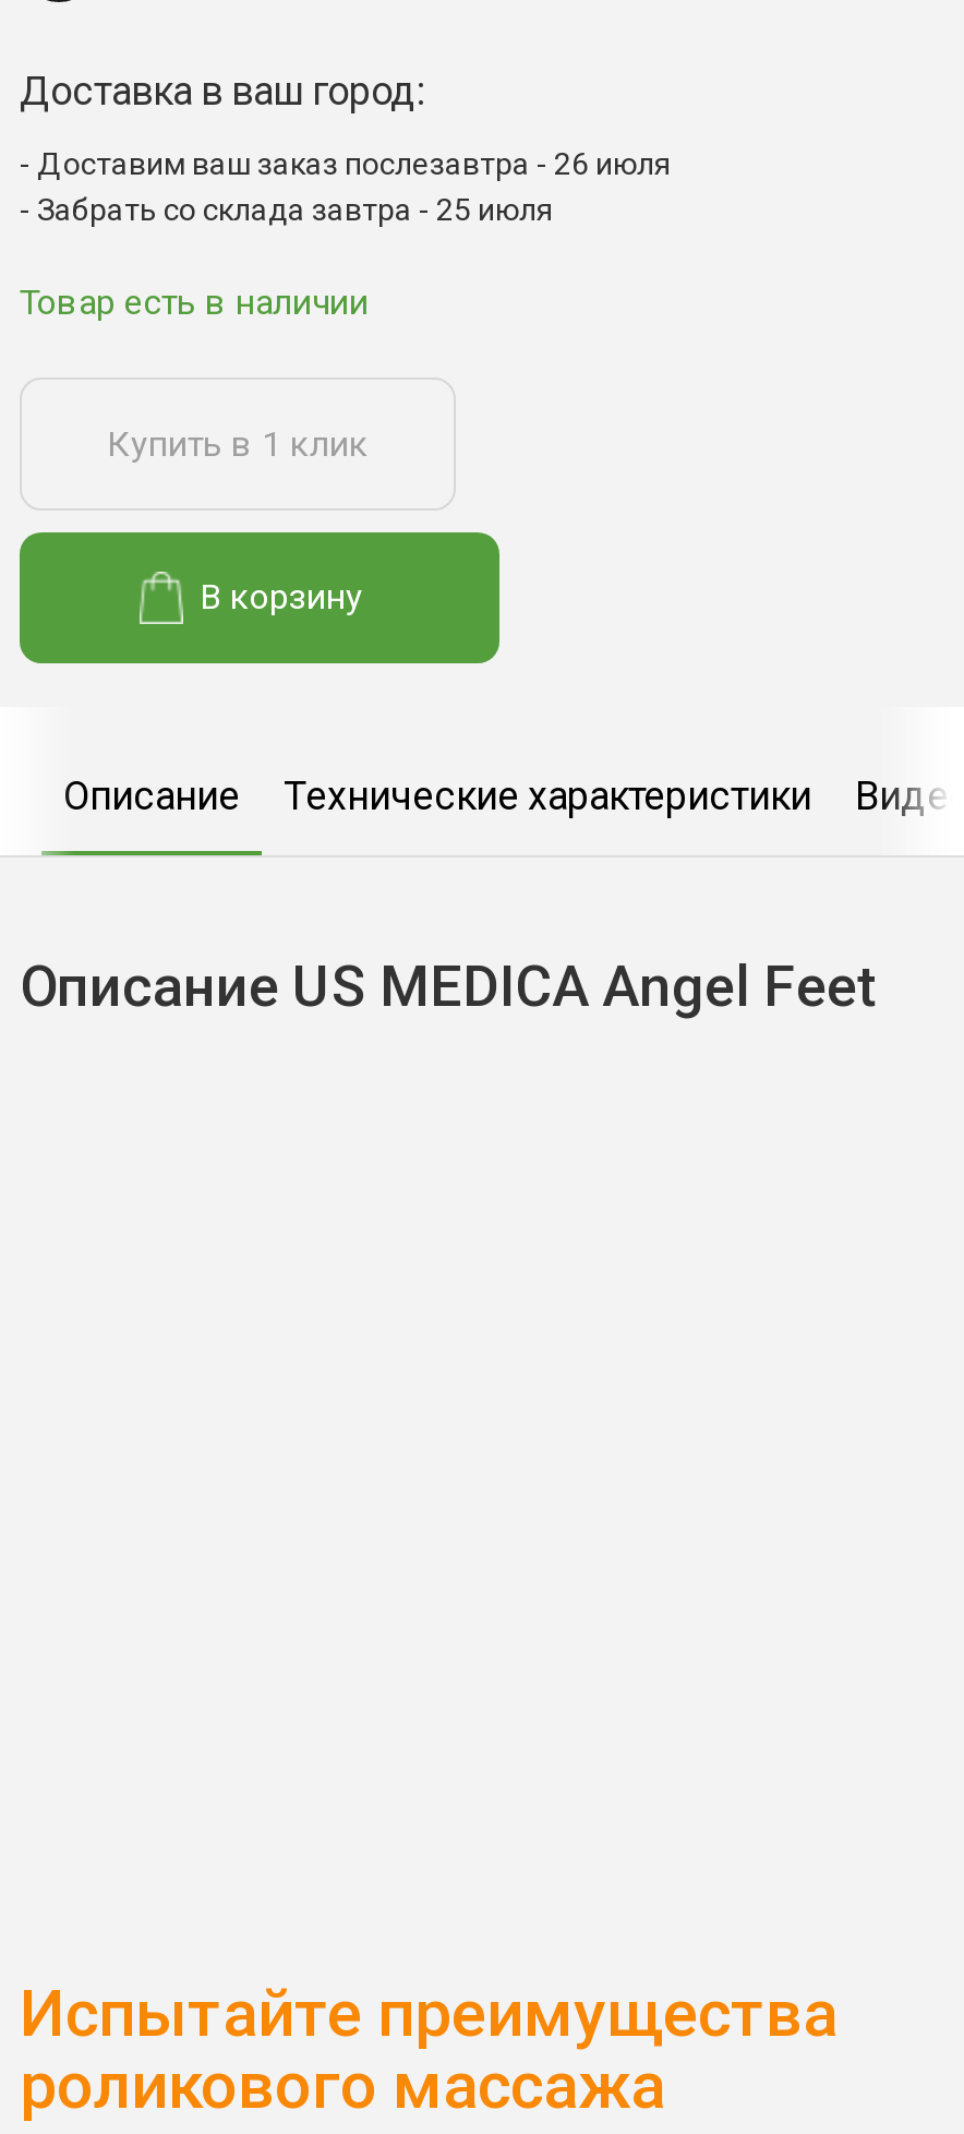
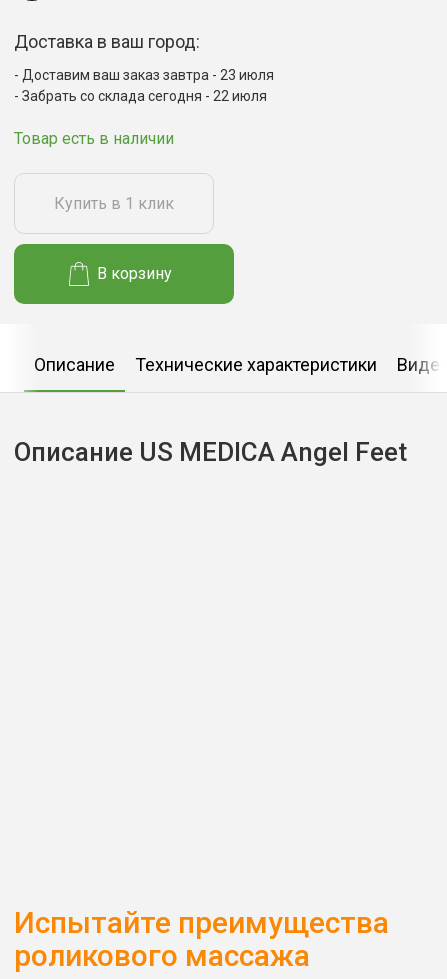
- Доставим ваш заказ послезавтра - 26 июля
+ Доставим ваш заказ завтра - 23 июля

- Забрать со склада завтра - 25 июля
+ Забрать со склада сегодня - 22 июля
